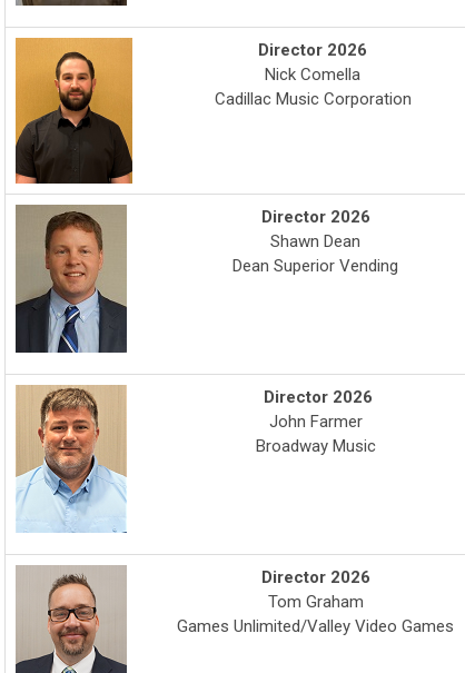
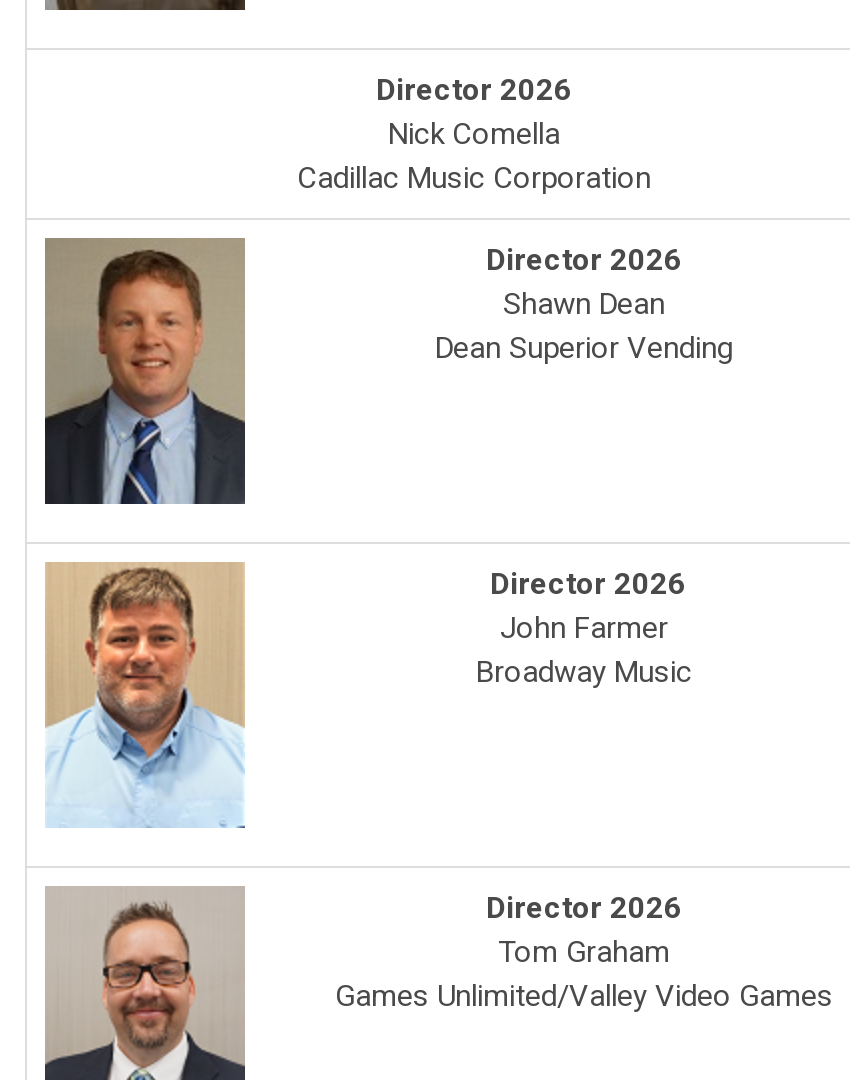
- [image]
